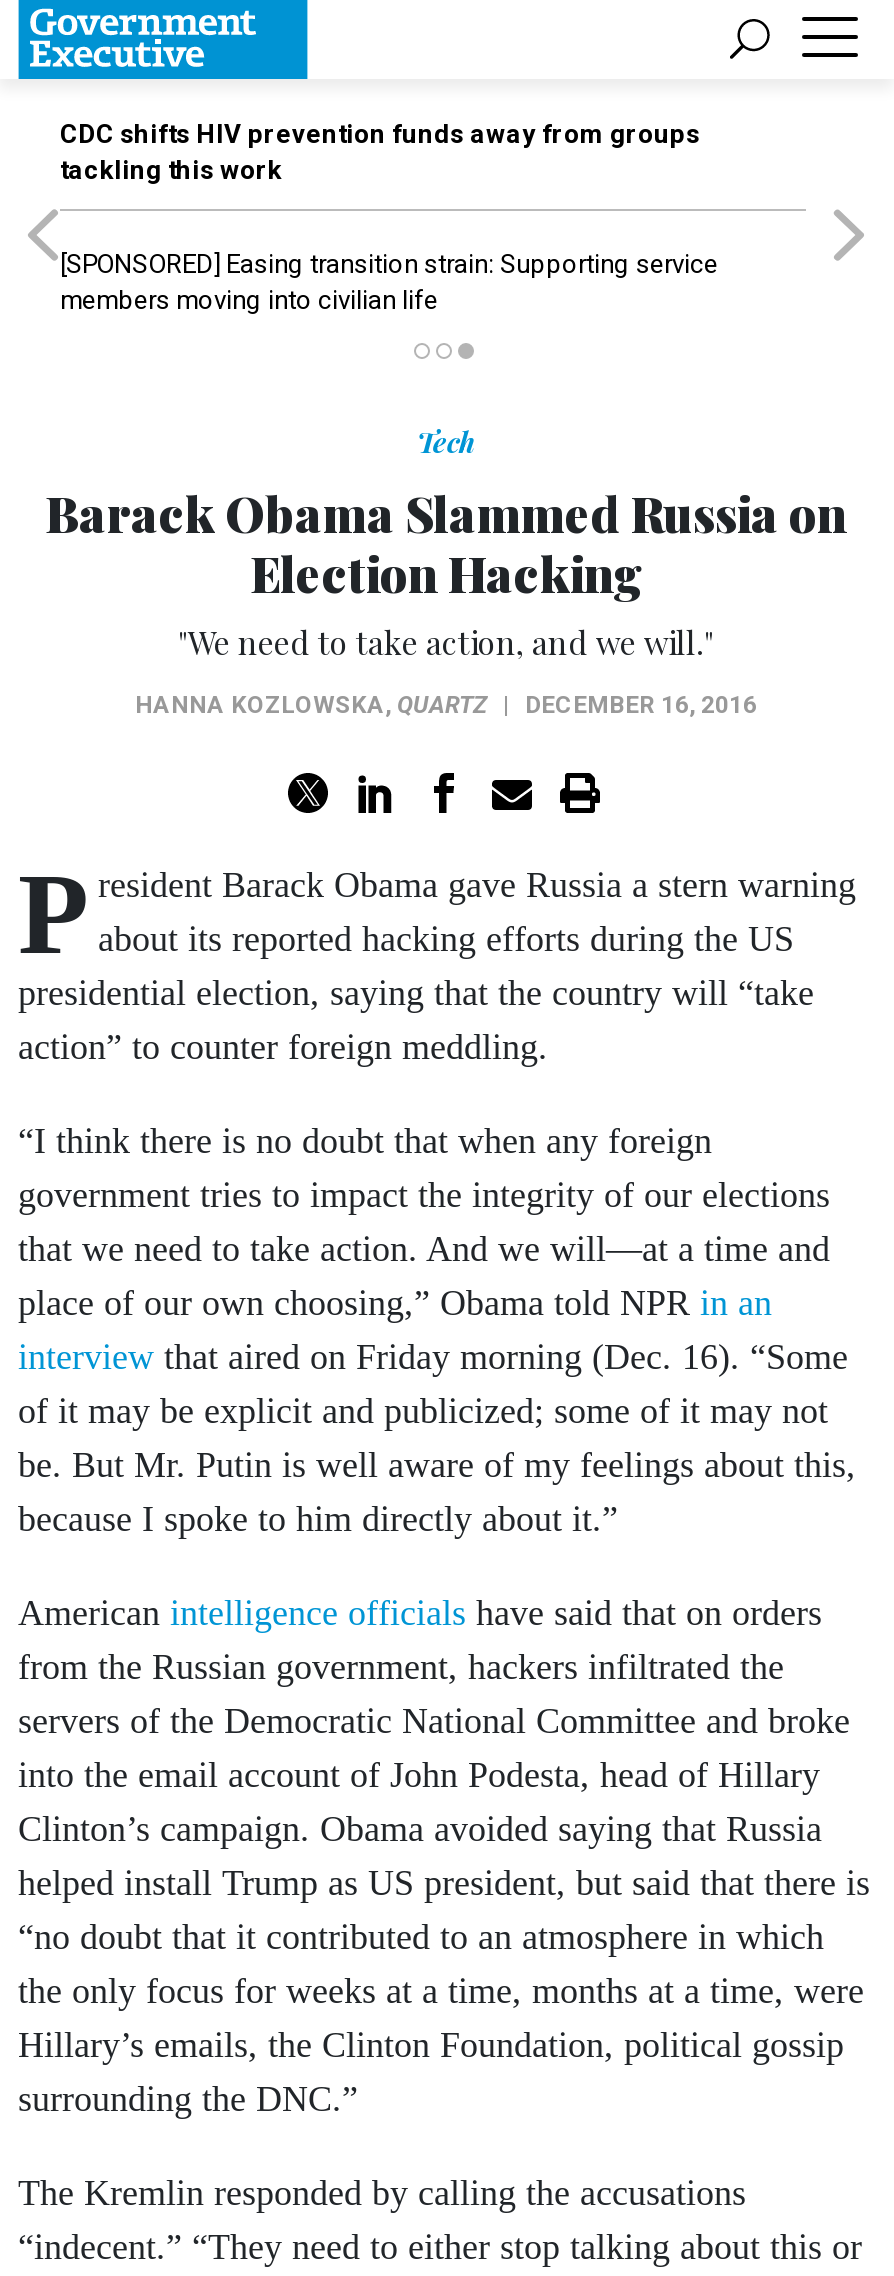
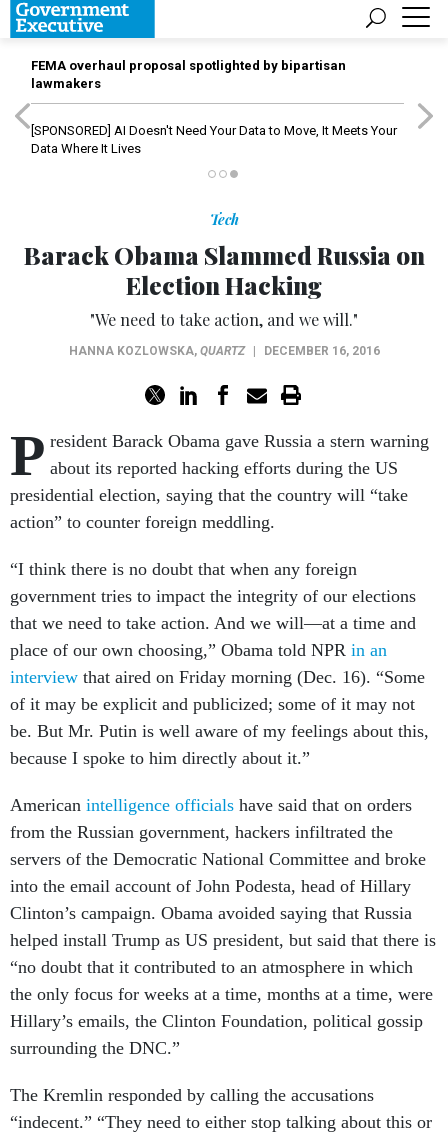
- CDC shifts HIV prevention funds away from groups
- tackling this work
+ FEMA overhaul proposal spotlighted by bipartisan
+ lawmakers

- [SPONSORED] Easing transition strain: Supporting service
- members moving into civilian life
+ [SPONSORED] AI Doesn't Need Your Data to Move, It Meets Your
+ Data Where It Lives
